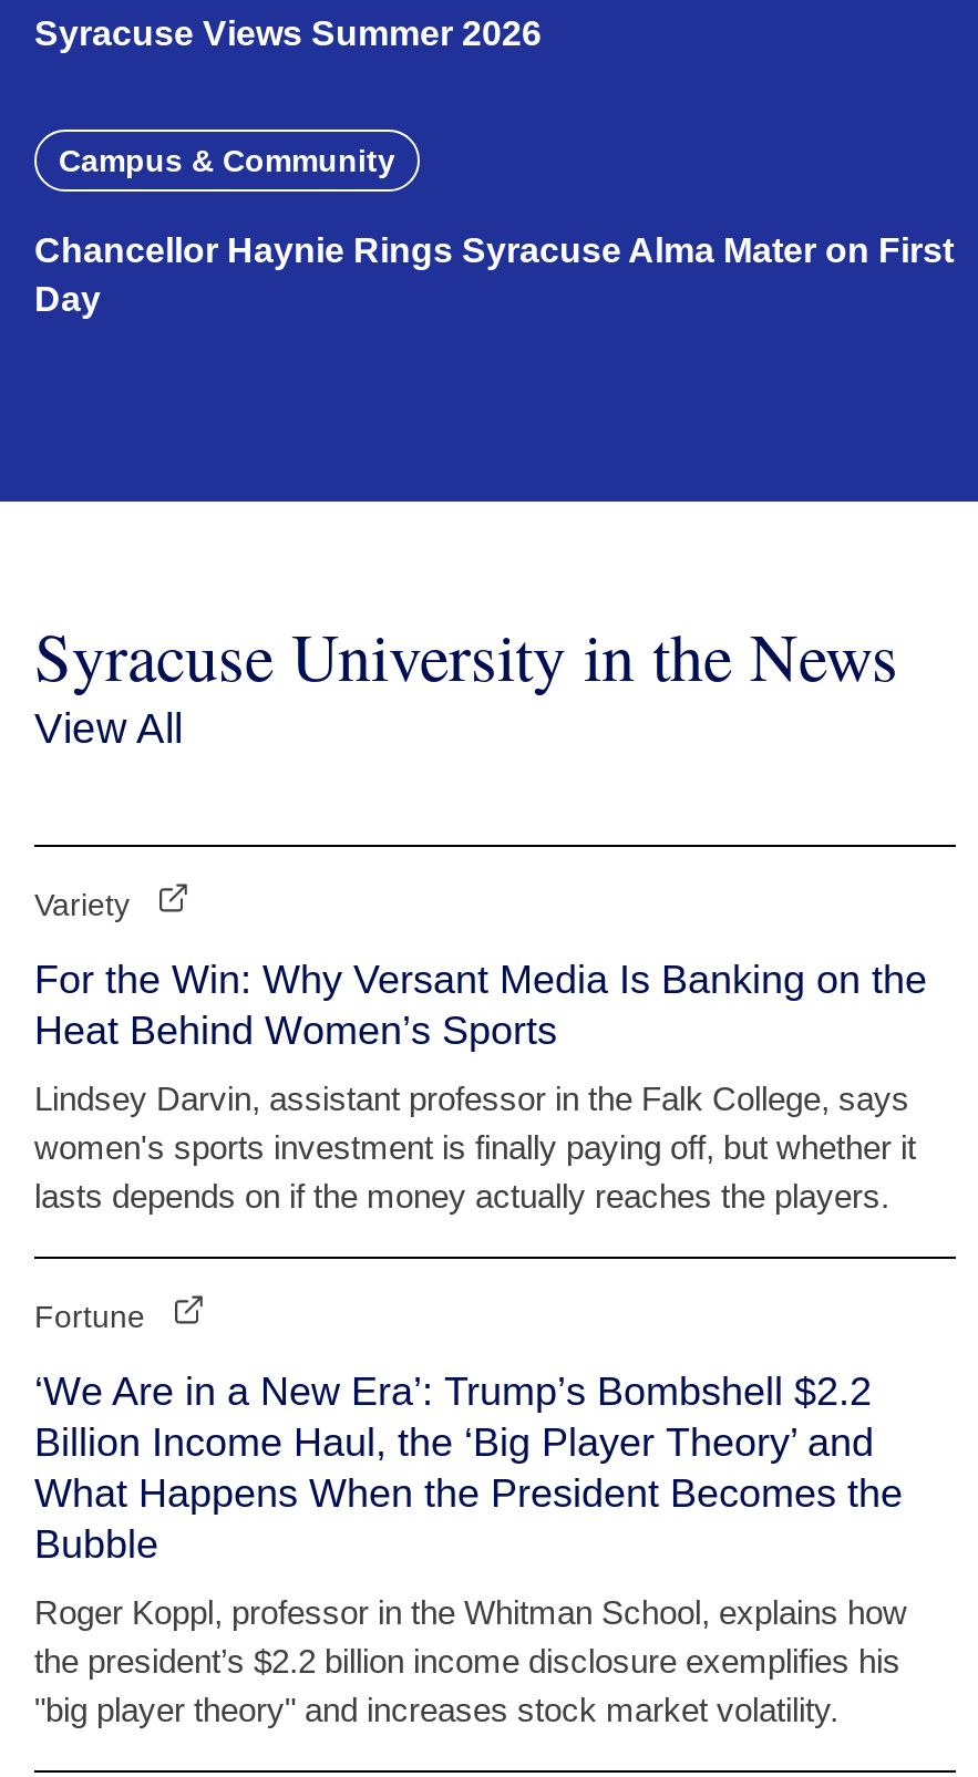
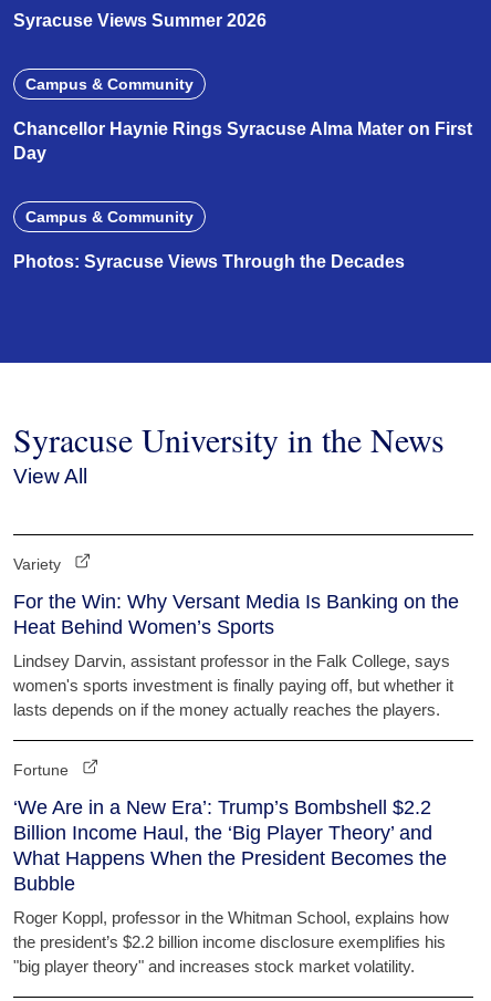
+ Campus & Community
+ Photos: Syracuse Views Through the Decades
